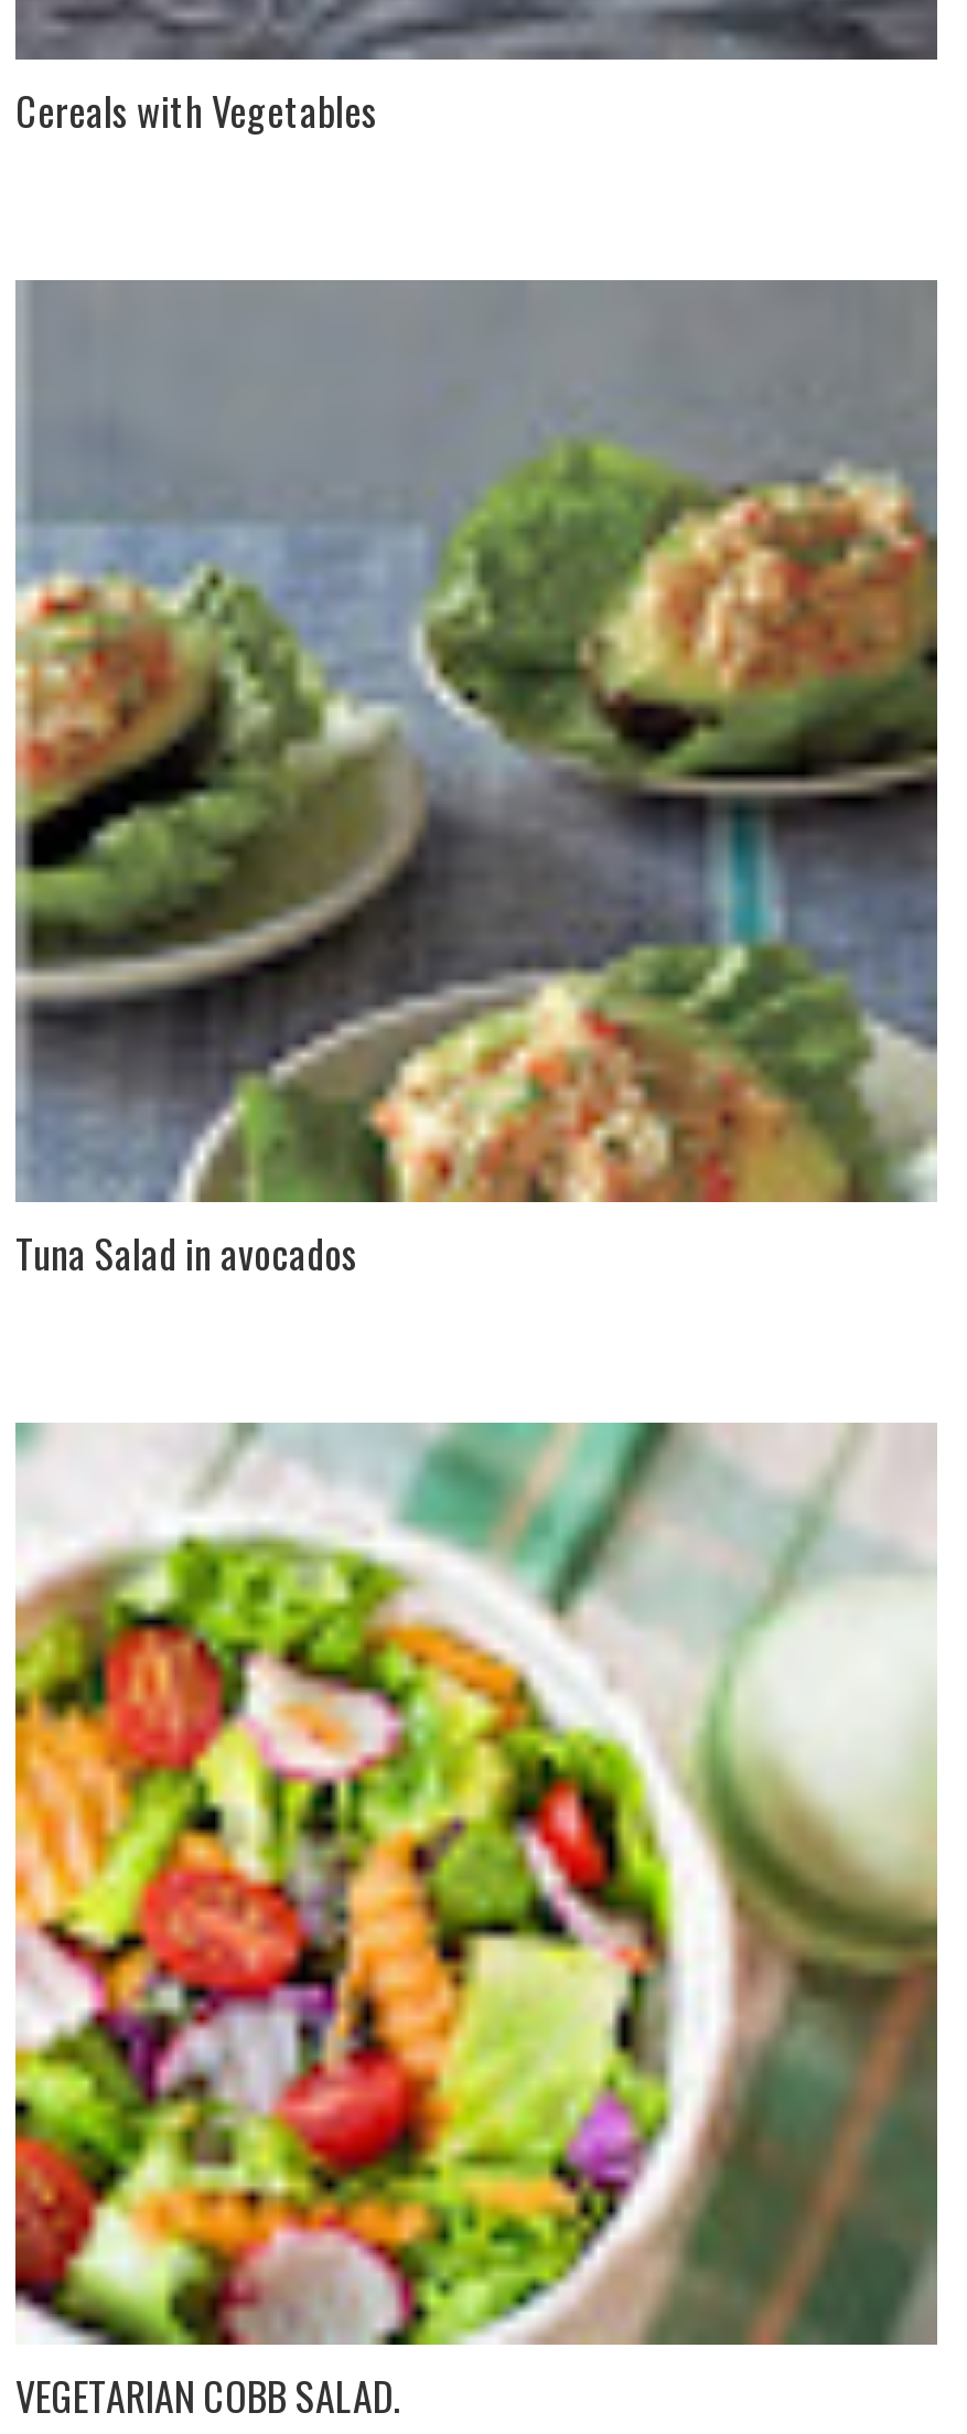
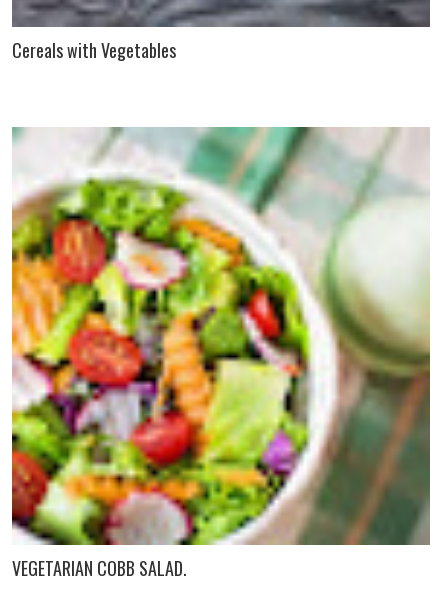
- [image]
- Tuna Salad in avocados
